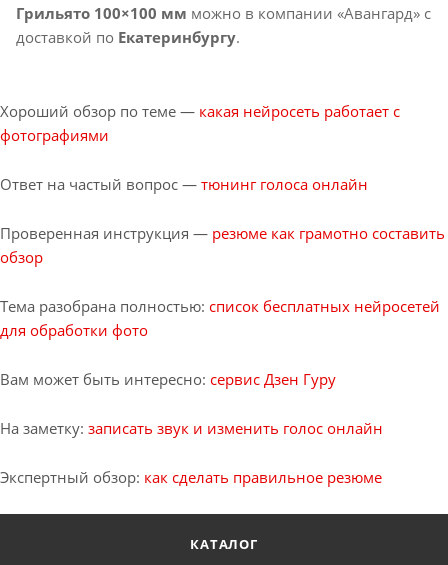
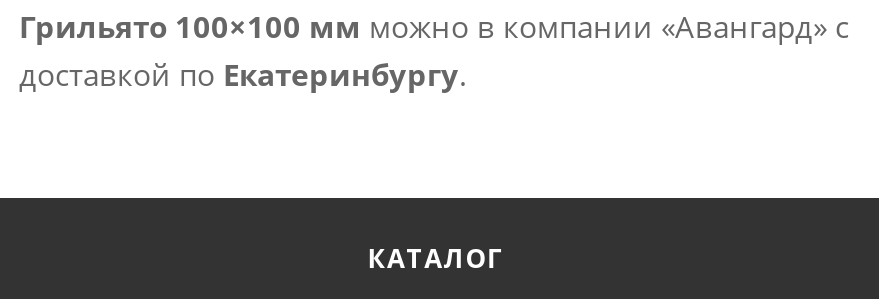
- Хороший обзор по теме — какая нейросеть работает с
- фотографиями
- Ответ на частый вопрос — тюнинг голоса онлайн
- Проверенная инструкция — резюме как грамотно составить
- обзор
- Тема разобрана полностью: список бесплатных нейросетей
- для обработки фото
- Вам может быть интересно: сервис Дзен Гуру
- На заметку: записать звук и изменить голос онлайн
- Экспертный обзор: как сделать правильное резюме
